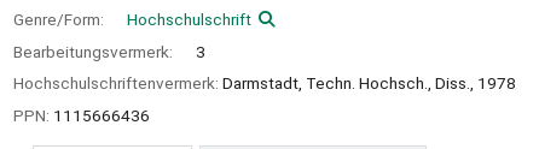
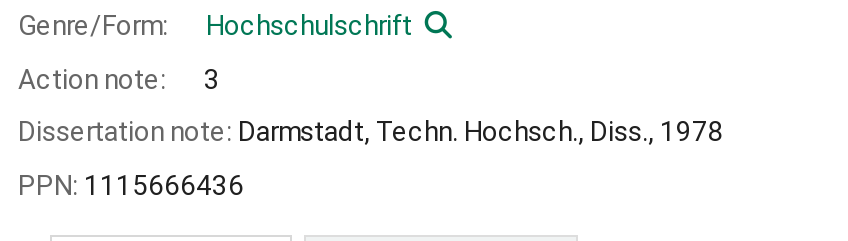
- Bearbeitungsvermerk:
+ Action note:

- Hochschulschriftenvermerk: Darmstadt, Techn. Hochsch., Diss., 1978
+ Dissertation note: Darmstadt, Techn. Hochsch., Diss., 1978
